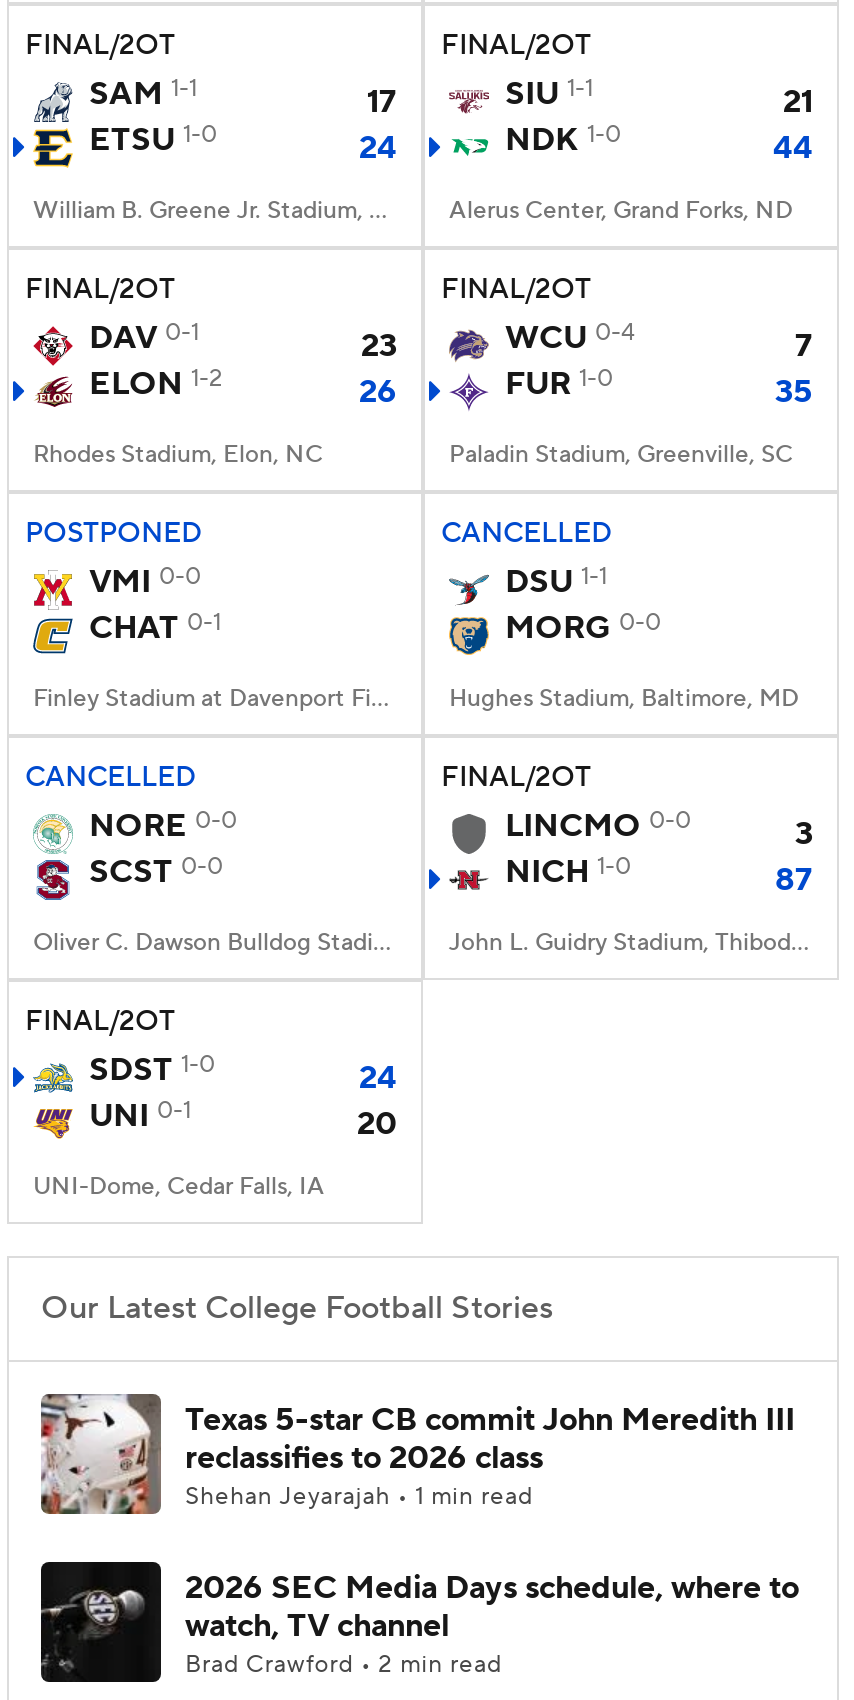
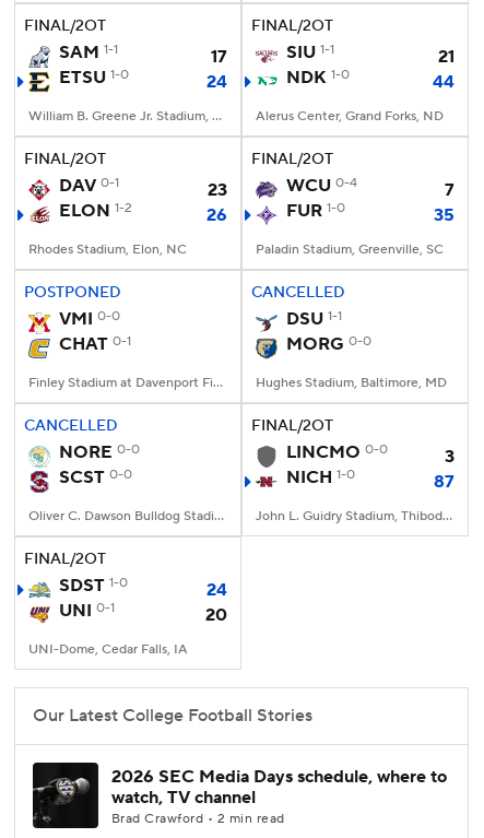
- [image]
- Texas 5-star CB commit John Meredith III
- reclassifies to 2026 class
- Shehan Jeyarajah • 1 min read
